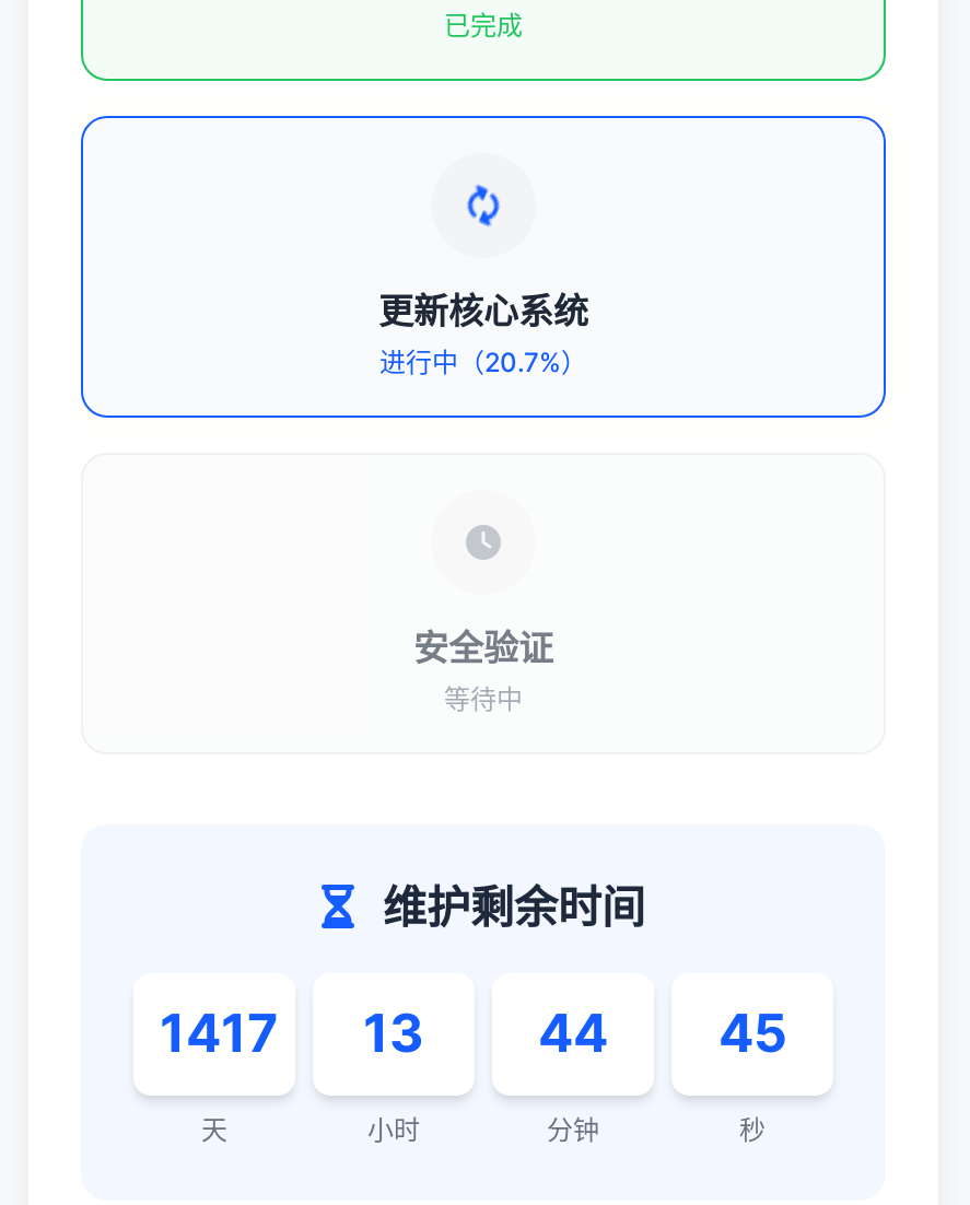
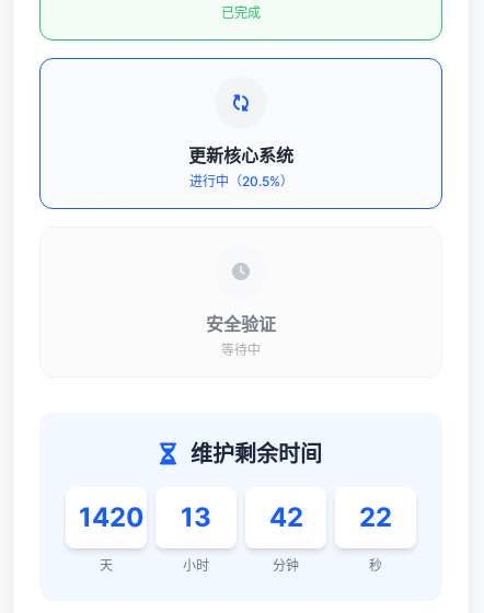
- 进行中（20.7%）
+ 进行中（20.5%）

- 1417
+ 1420

- 44
+ 42

- 45
+ 22
